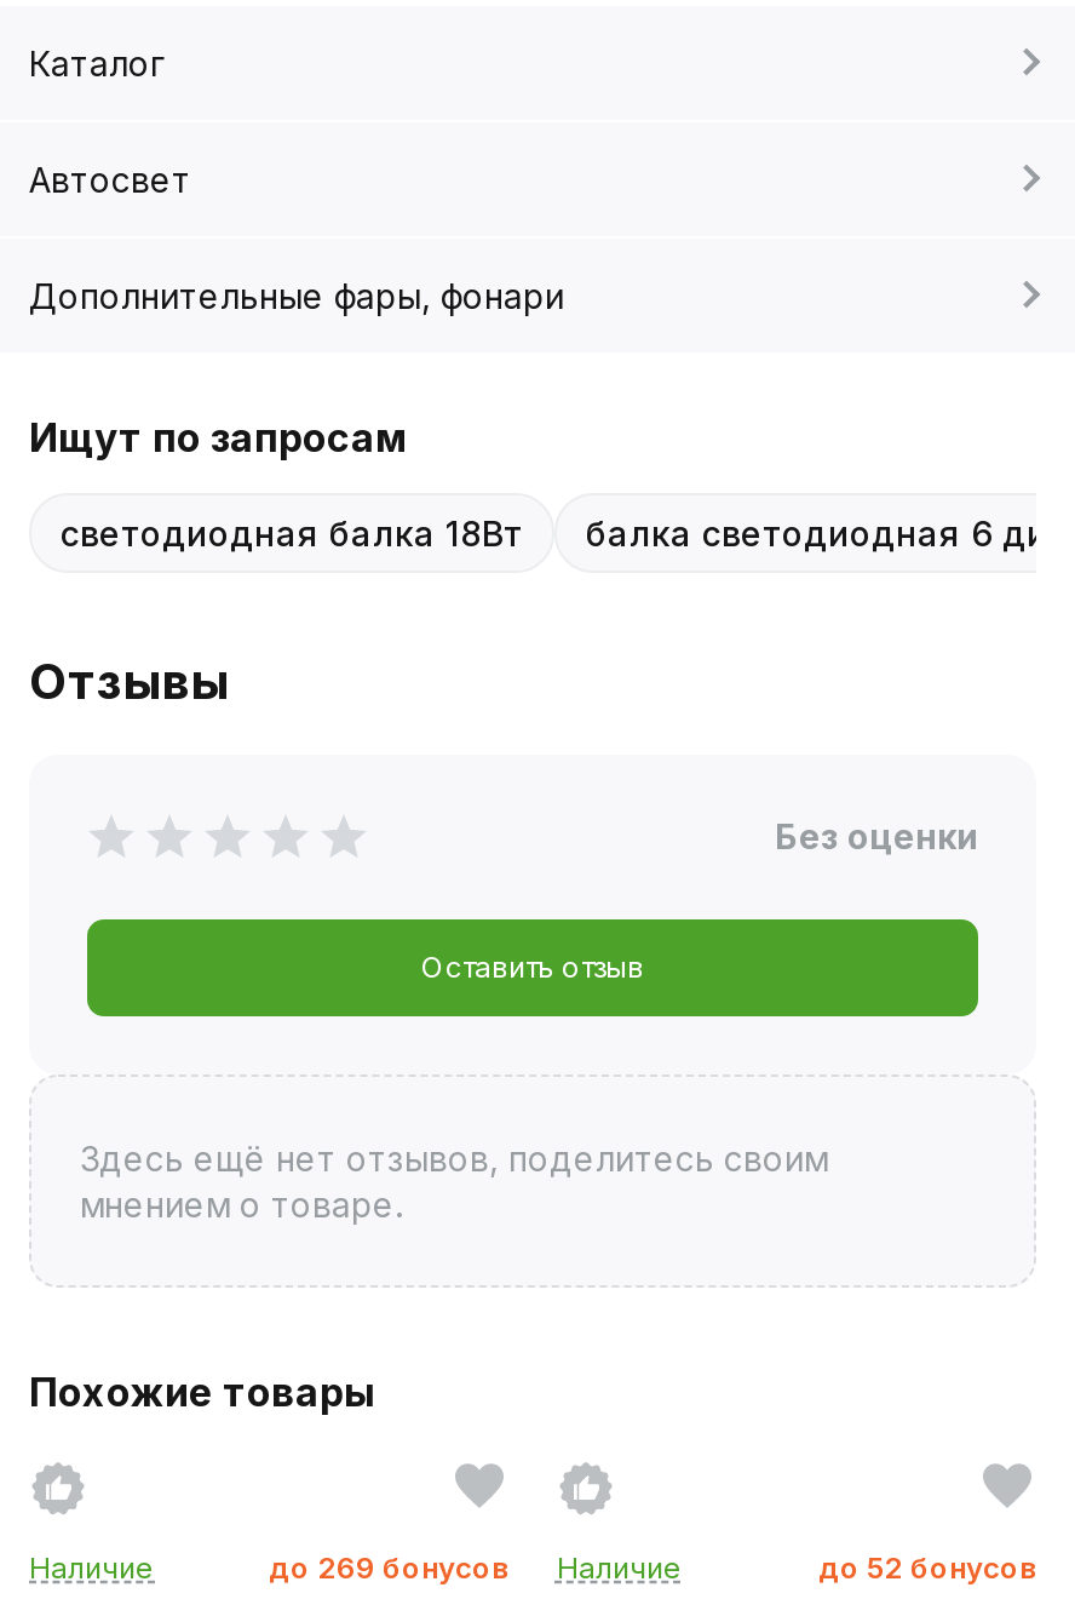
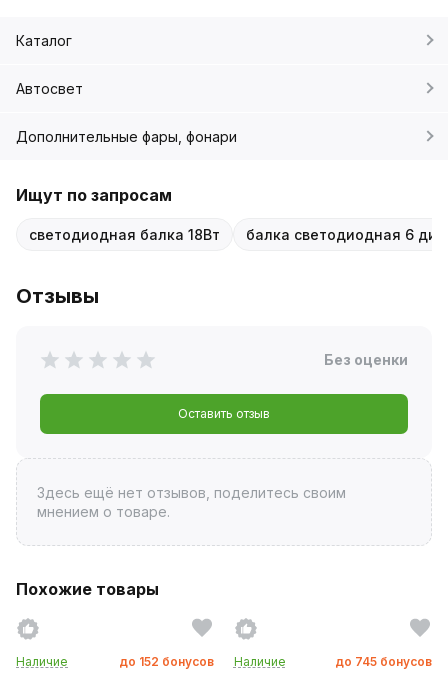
- до 269 бонусов Наличие
+ до 152 бонусов Наличие

- до 52 бонусов
+ до 745 бонусов
